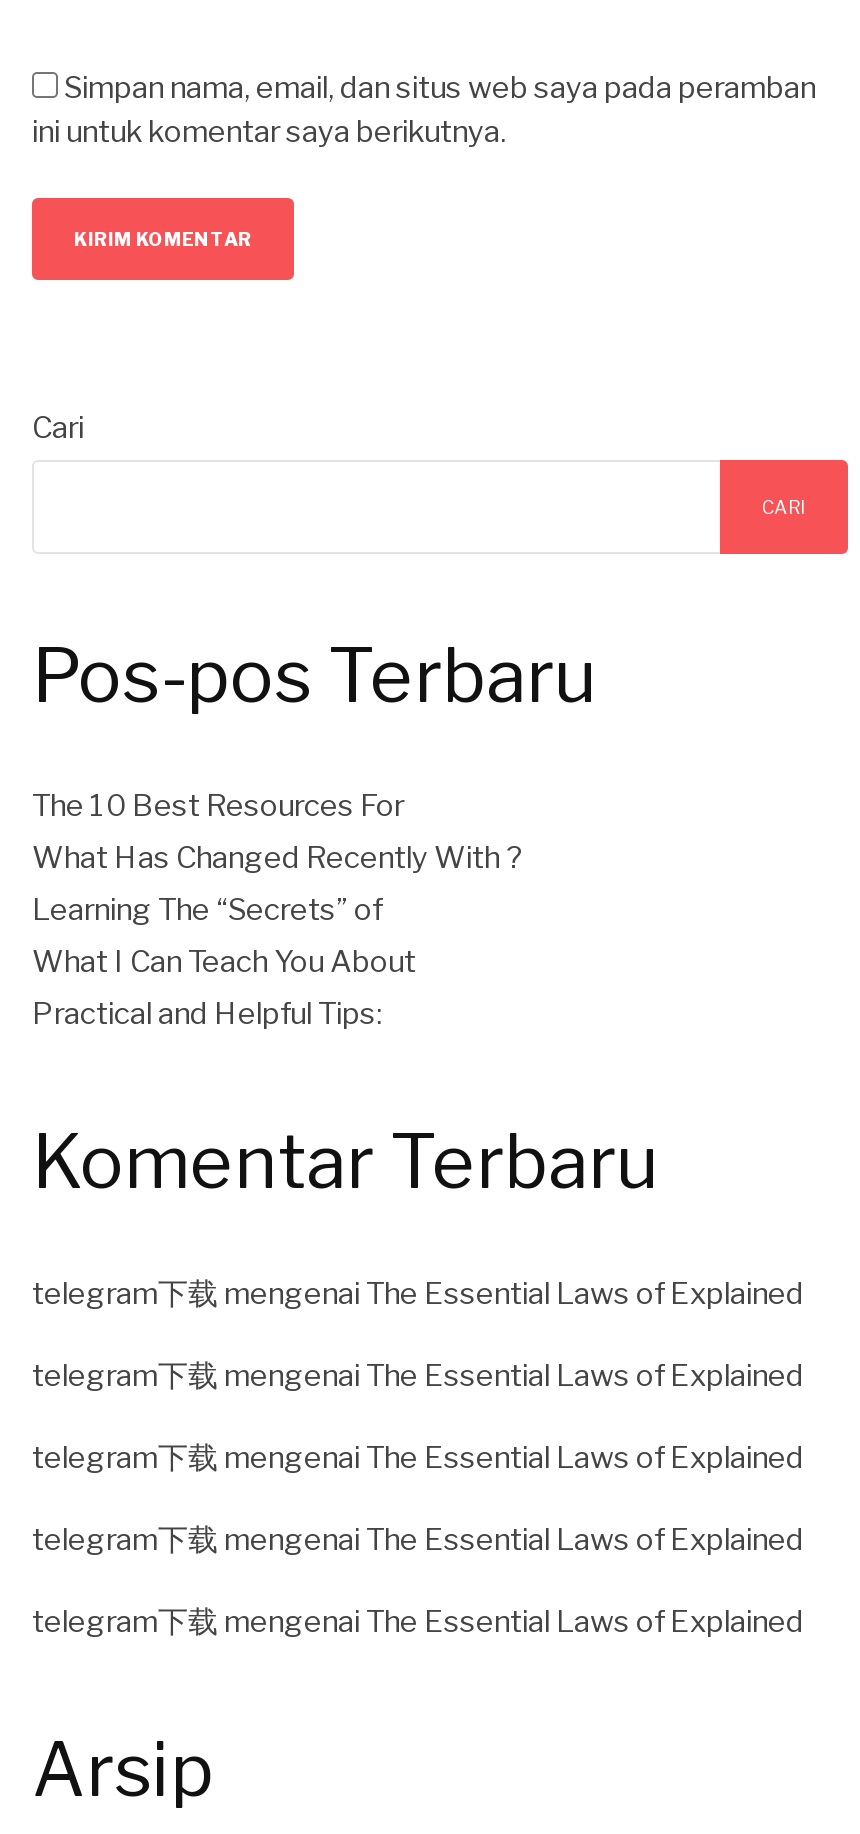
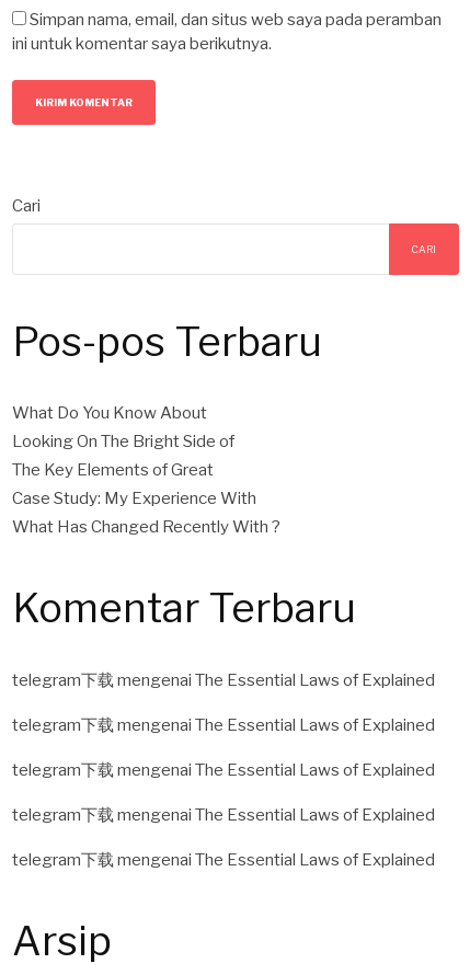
- The 10 Best Resources For
+ What Do You Know About
+ Looking On The Bright Side of
+ The Key Elements of Great
+ Case Study: My Experience With

moved down: What Has Changed Recently With ?

- Learning The “Secrets” of
- What I Can Teach You About
- Practical and Helpful Tips:
